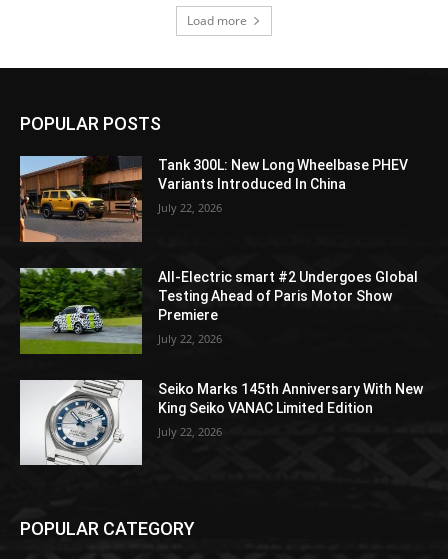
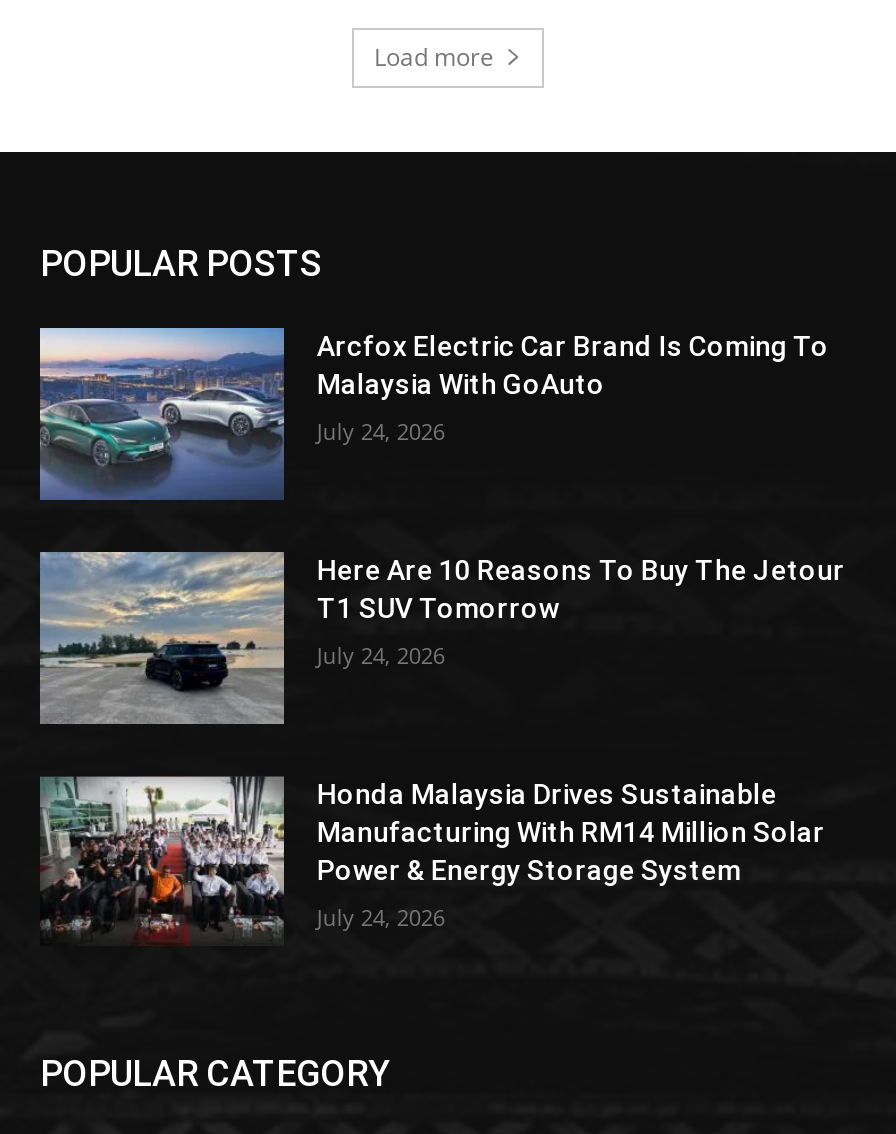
- [image]
- Tank 300L: New Long Wheelbase PHEV
- Variants Introduced In China
+ [image]
+ Arcfox Electric Car Brand Is Coming To
+ Malaysia With GoAuto

- July 22, 2026
+ July 24, 2026

- [image]
- All-Electric smart #2 Undergoes Global
- Testing Ahead of Paris Motor Show
- Premiere
+ [image]
+ Here Are 10 Reasons To Buy The Jetour
+ T1 SUV Tomorrow

- July 22, 2026
+ July 24, 2026

- [image]
- Seiko Marks 145th Anniversary With New
- King Seiko VANAC Limited Edition
+ [image]
+ Honda Malaysia Drives Sustainable
+ Manufacturing With RM14 Million Solar
+ Power & Energy Storage System

- July 22, 2026
+ July 24, 2026
